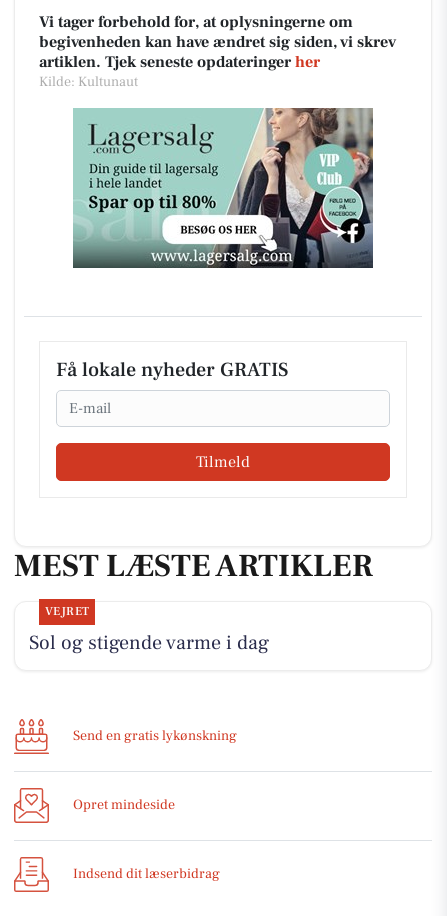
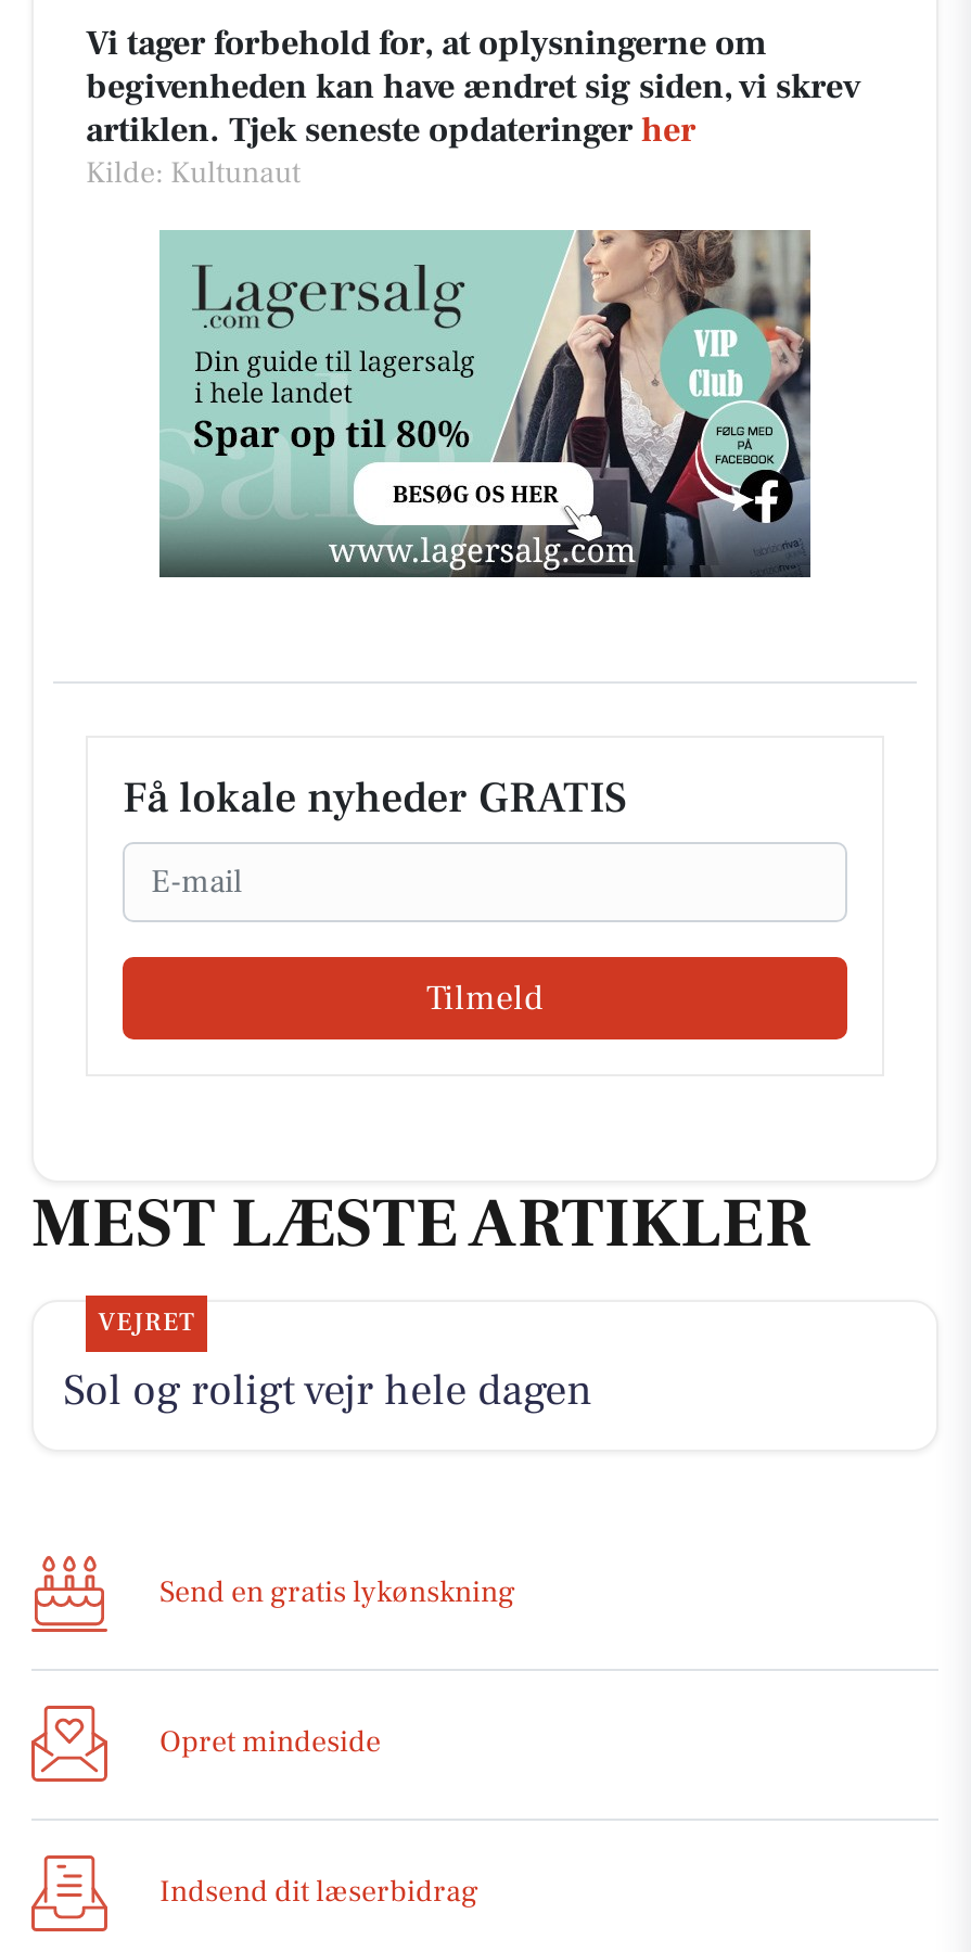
- Sol og stigende varme i dag
+ Sol og roligt vejr hele dagen
